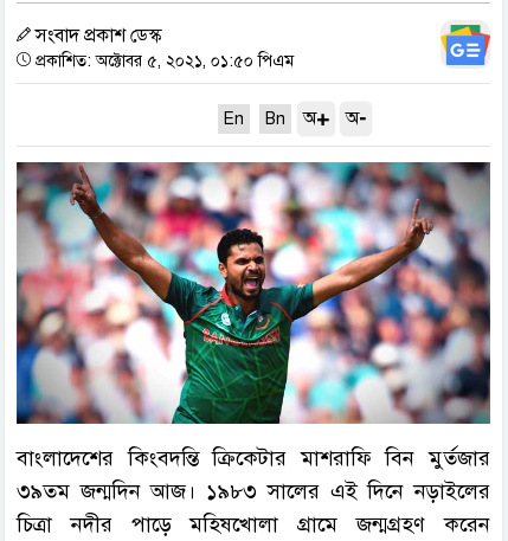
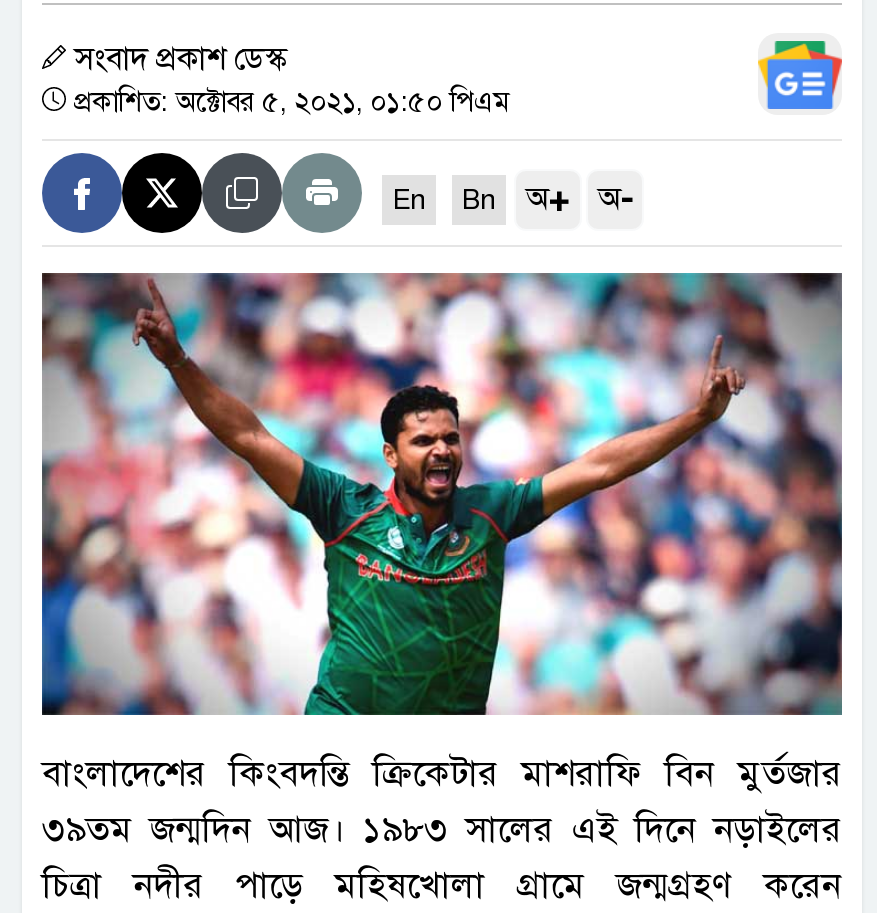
+ [image]
